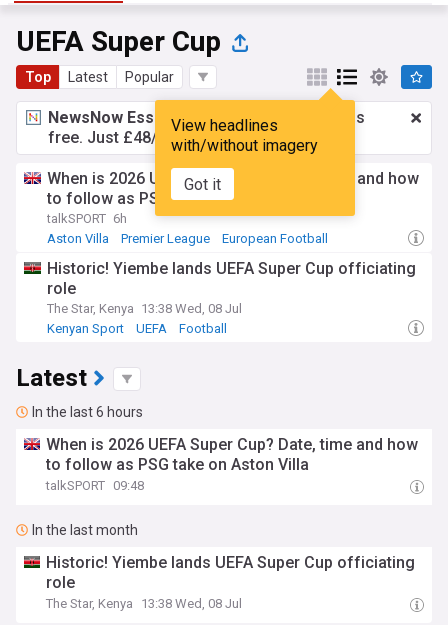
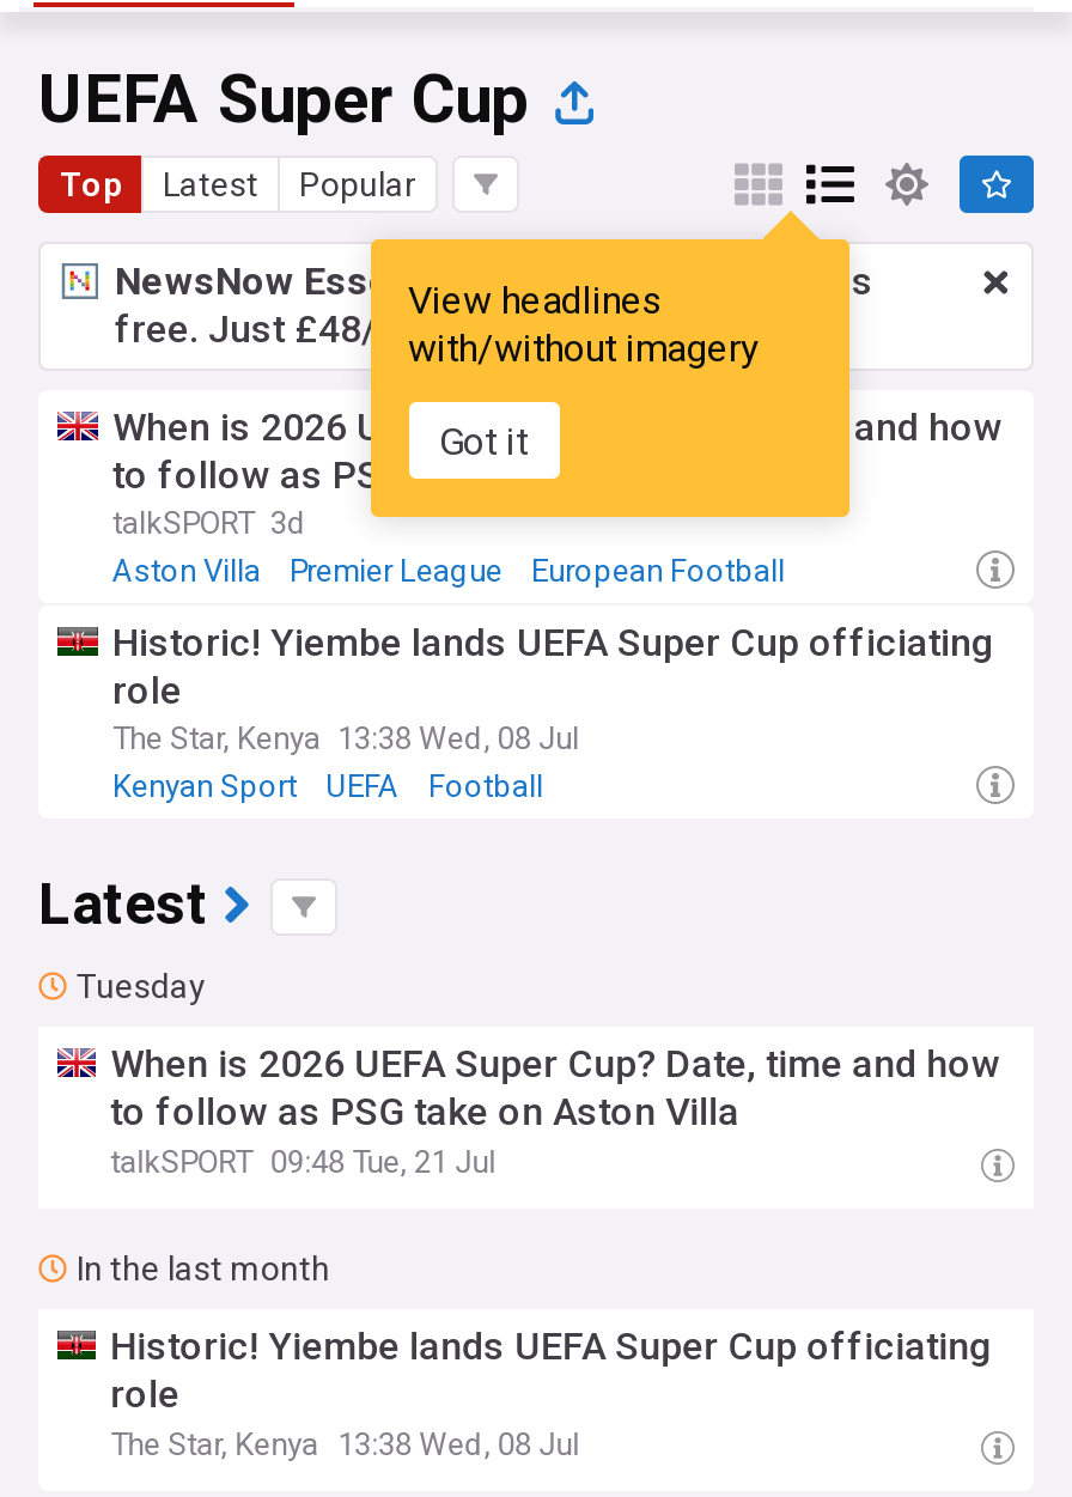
- talkSPORT 6h
+ talkSPORT 3d

- In the last 6 hours
+ Tuesday

- talkSPORT 09:48
+ talkSPORT 09:48 Tue, 21 Jul
